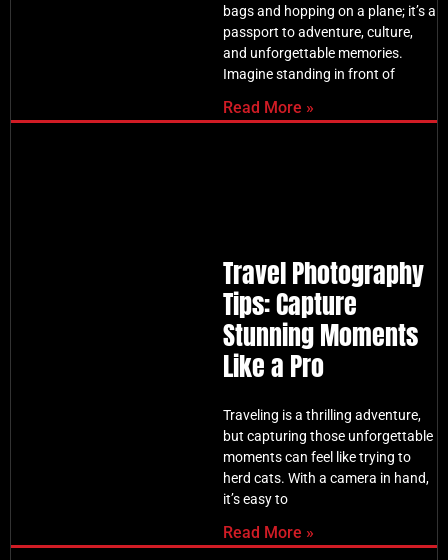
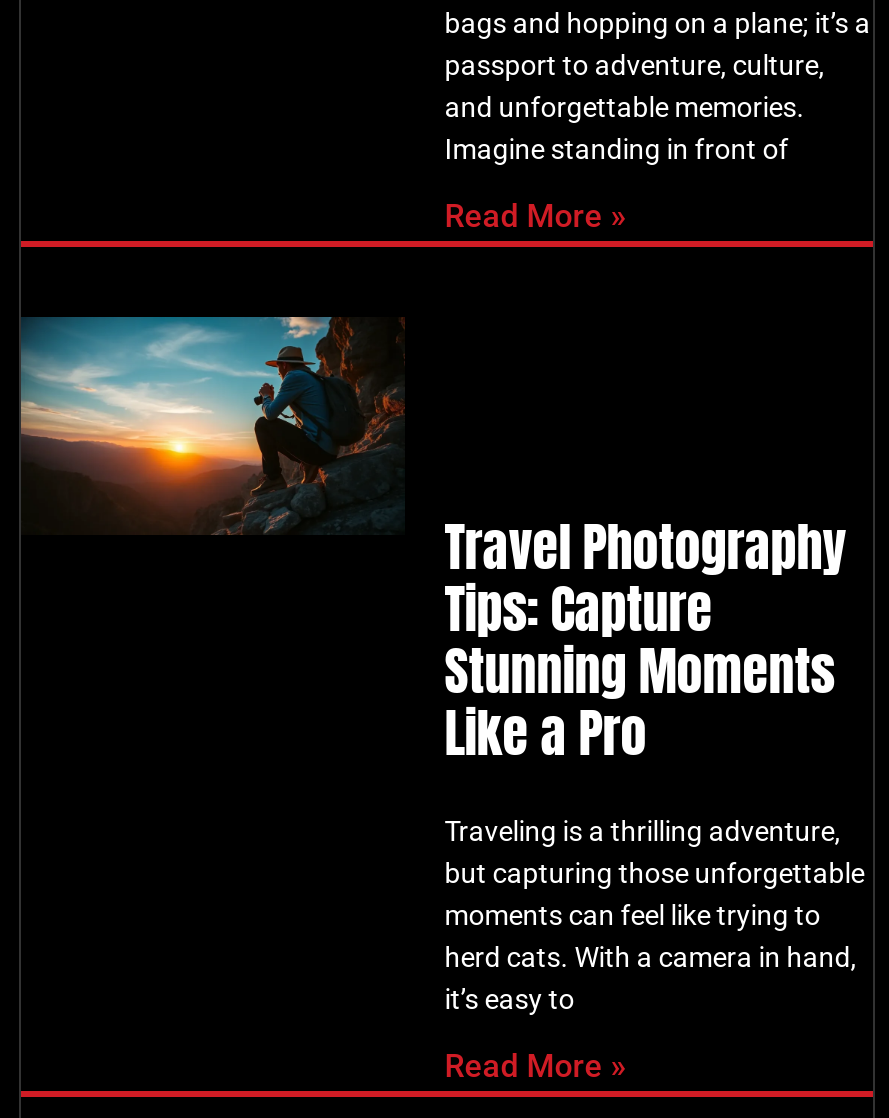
+ [image]
